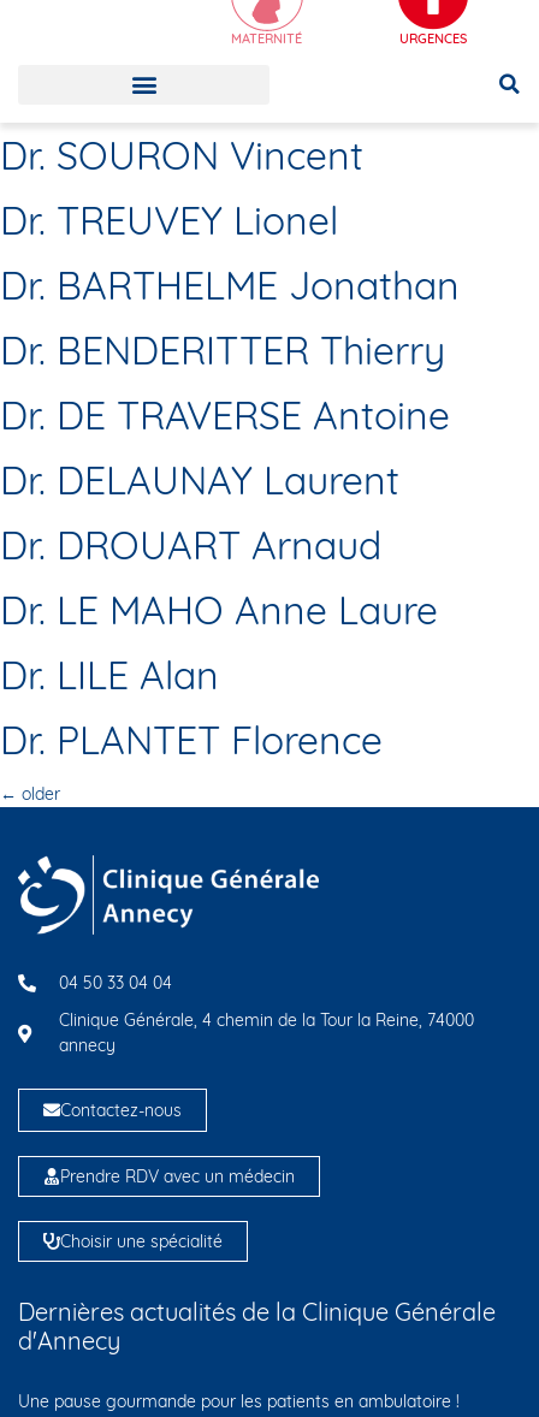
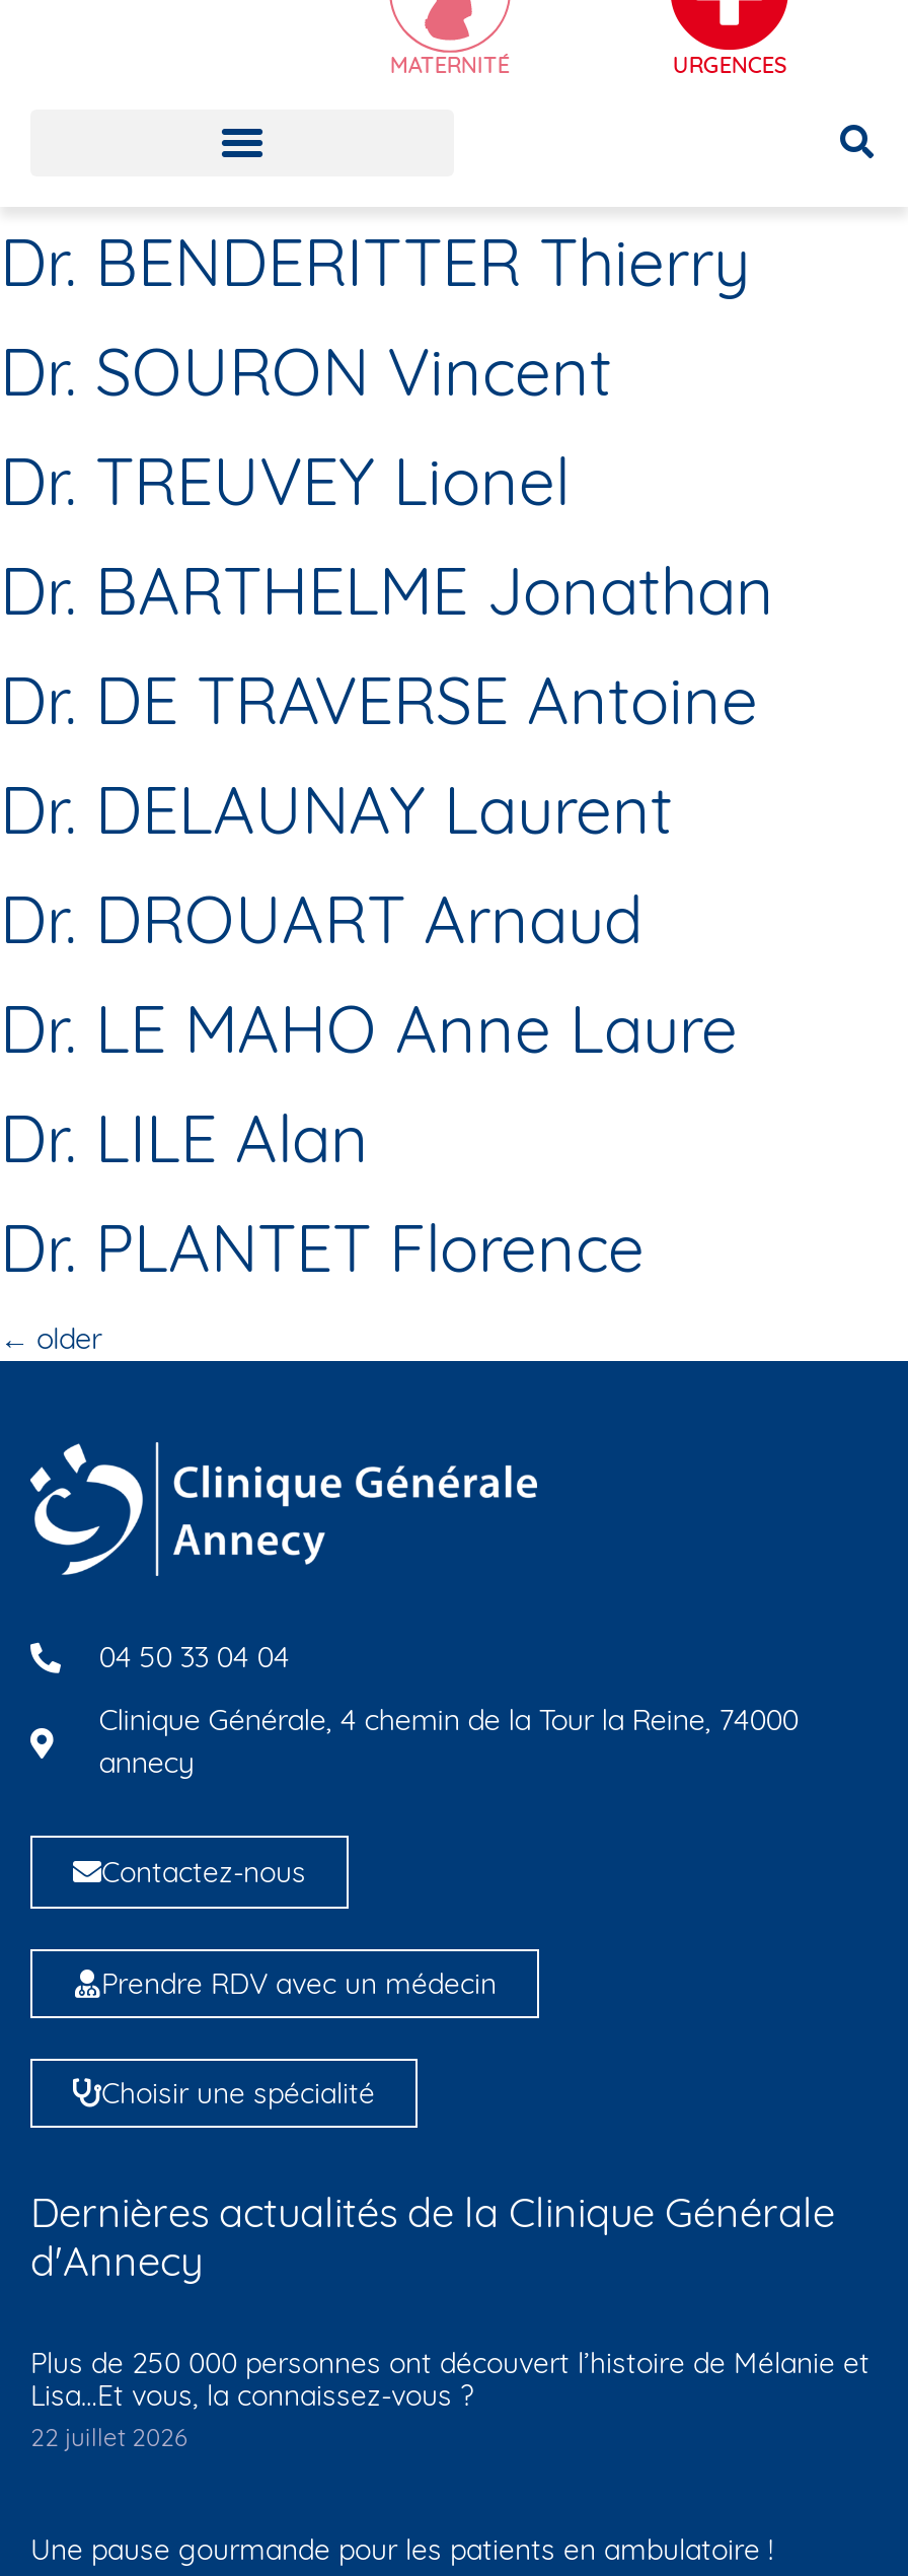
moved up: Dr. BENDERITTER Thierry

+ Plus de 250 000 personnes ont découvert l’histoire de Mélanie et
+ Lisa…Et vous, la connaissez-vous ?
+ 22 juillet 2026
